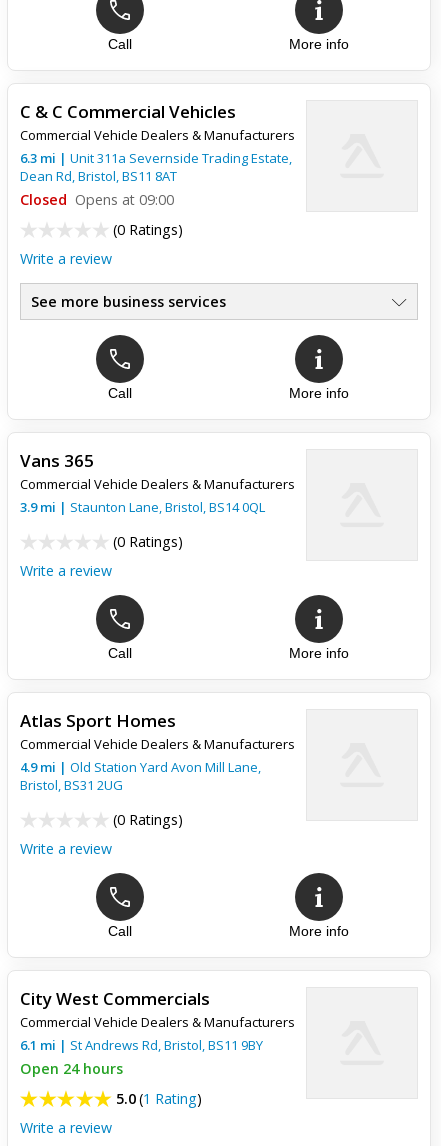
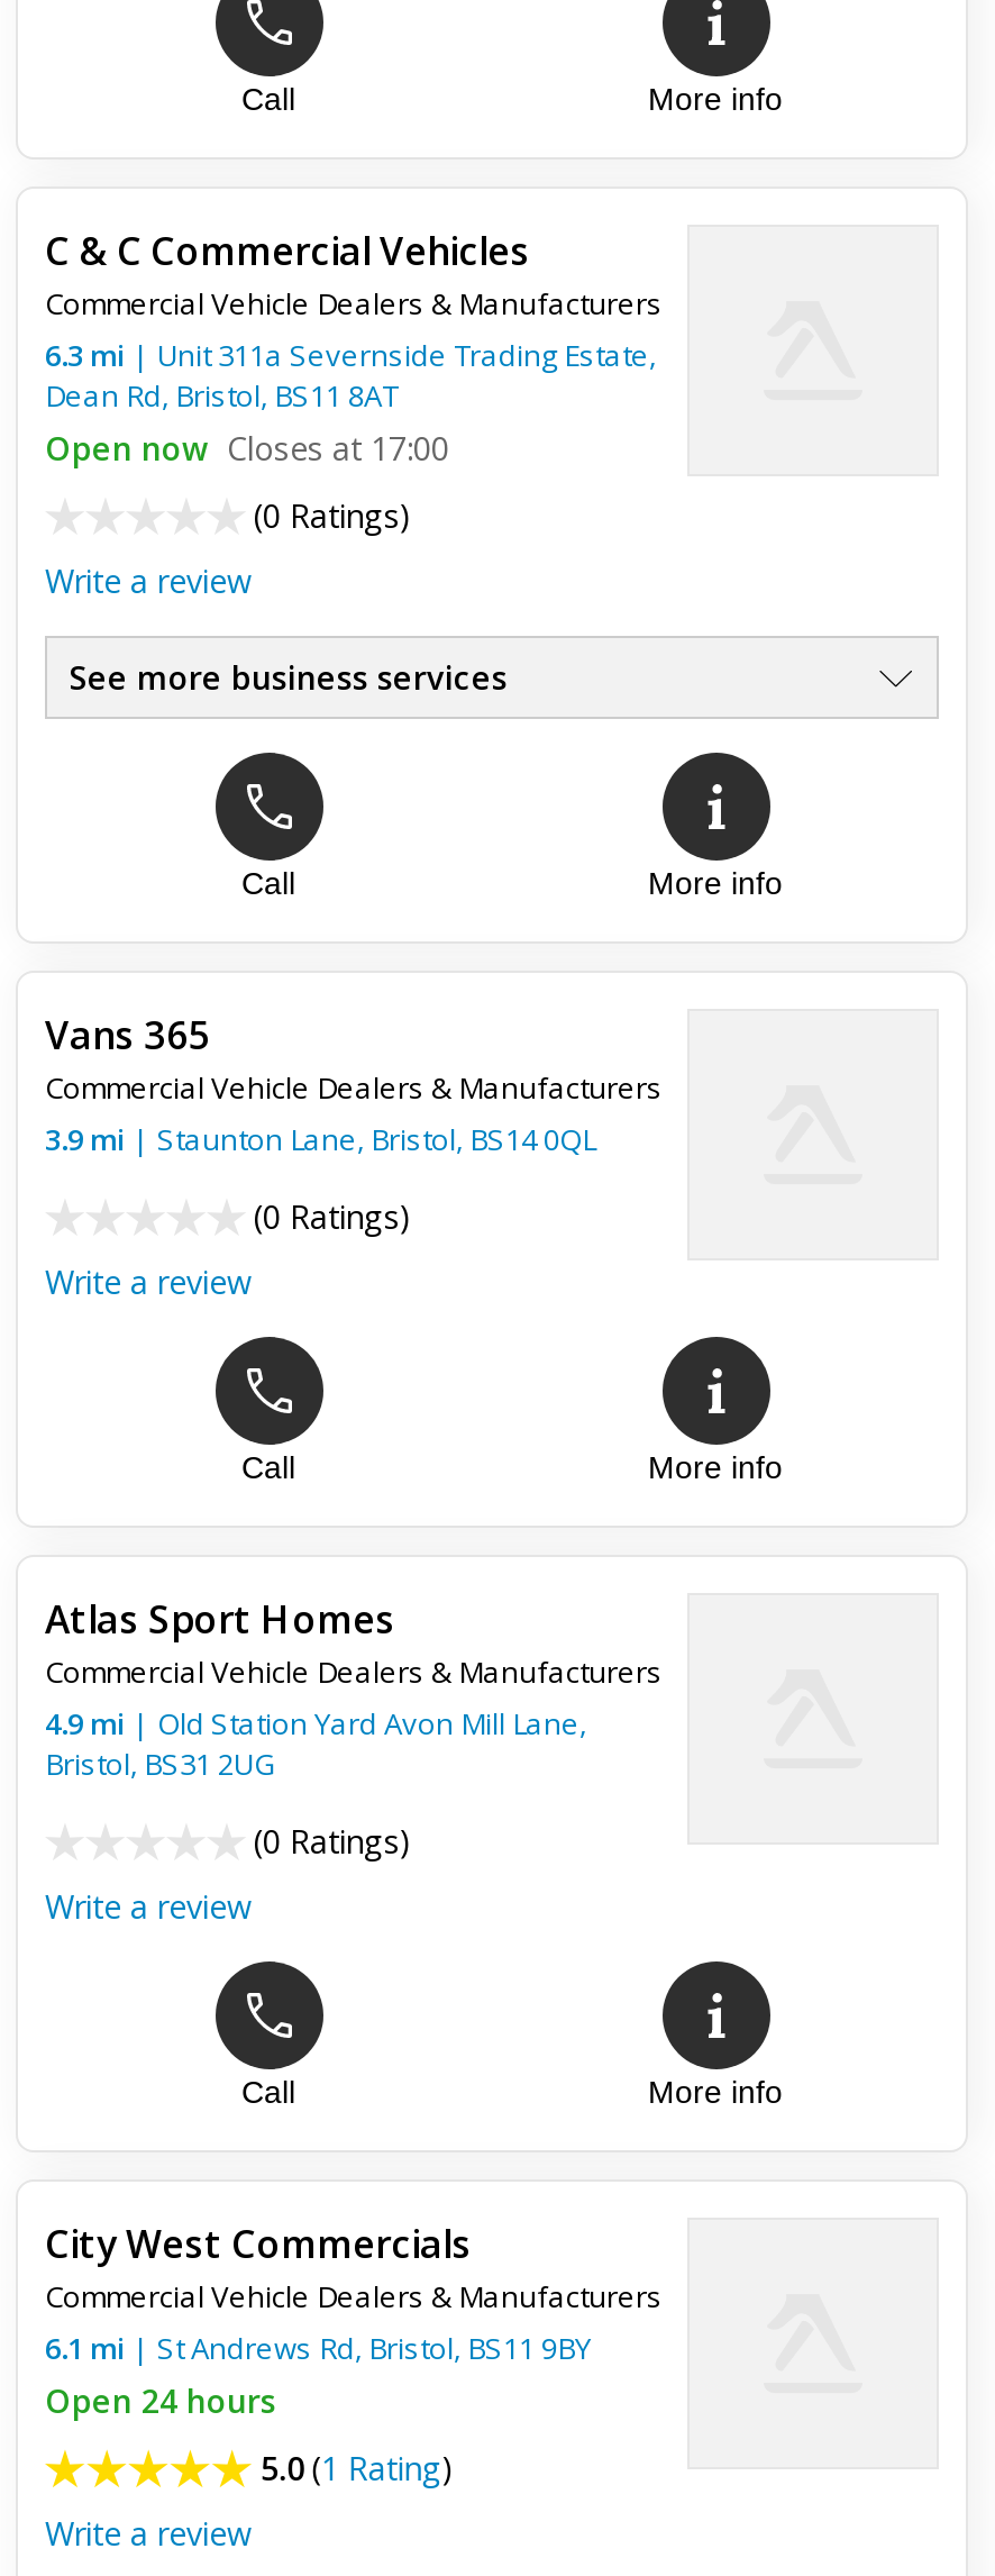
- Closed Opens at 09:00
+ Open now Closes at 17:00
